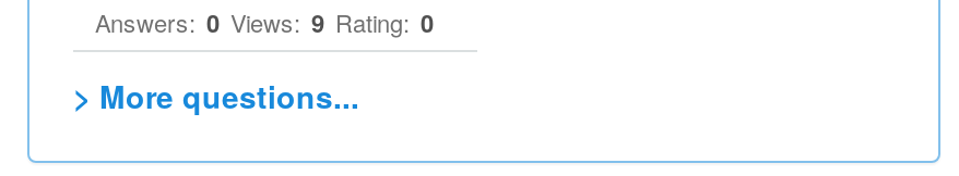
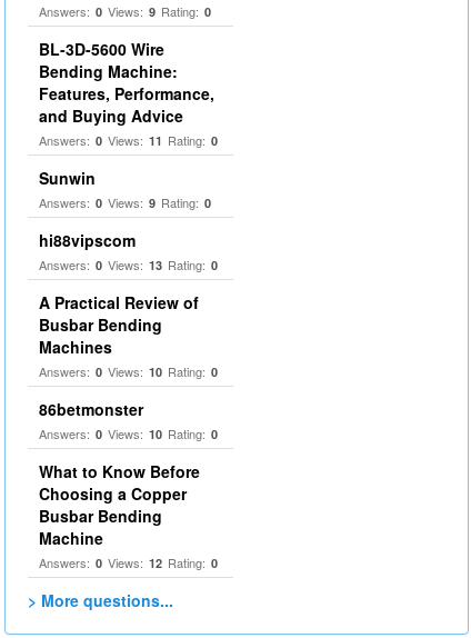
+ BL-3D-5600 Wire
+ Bending Machine:
+ Features, Performance,
+ and Buying Advice
+ Answers: 0 Views: 11 Rating: 0
+ Sunwin
+ Answers: 0 Views: 9 Rating: 0
+ hi88vipscom
+ Answers: 0 Views: 13 Rating: 0
+ A Practical Review of
+ Busbar Bending
+ Machines
+ Answers: 0 Views: 10 Rating: 0
+ 86betmonster
+ Answers: 0 Views: 10 Rating: 0
+ What to Know Before
+ Choosing a Copper
+ Busbar Bending
+ Machine
+ Answers: 0 Views: 12 Rating: 0
